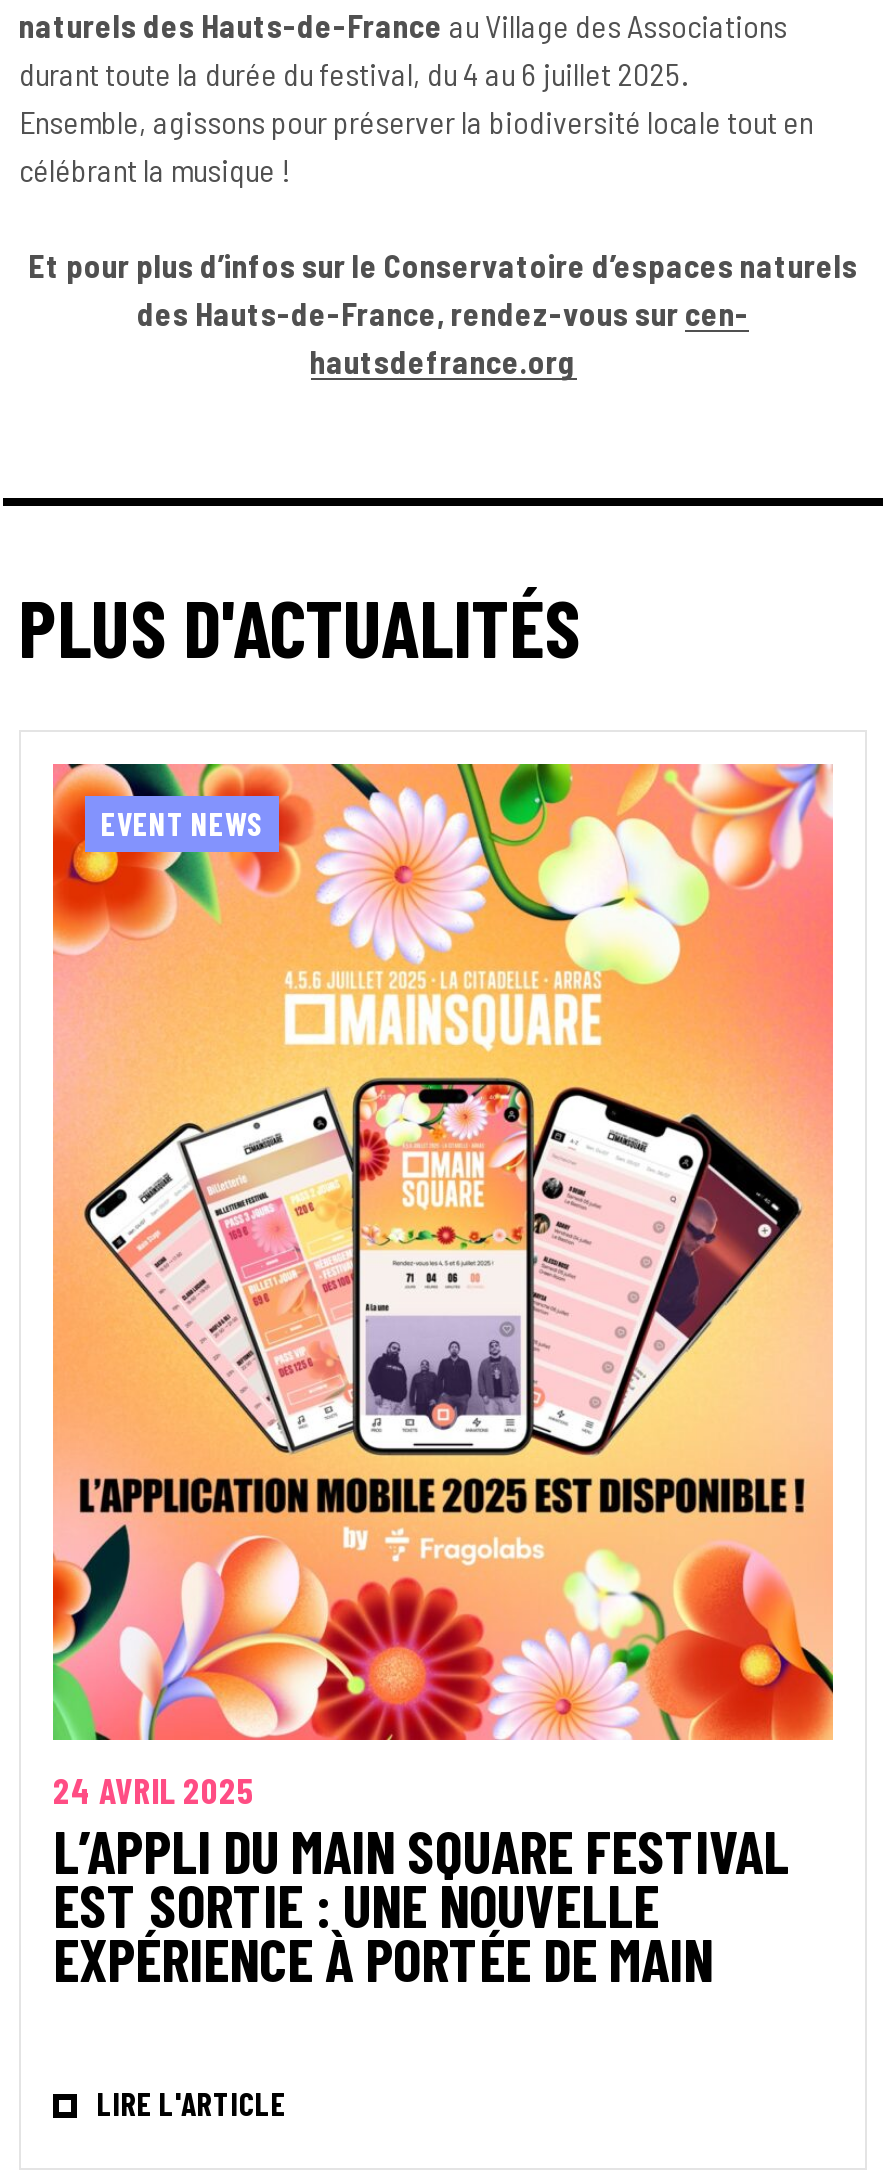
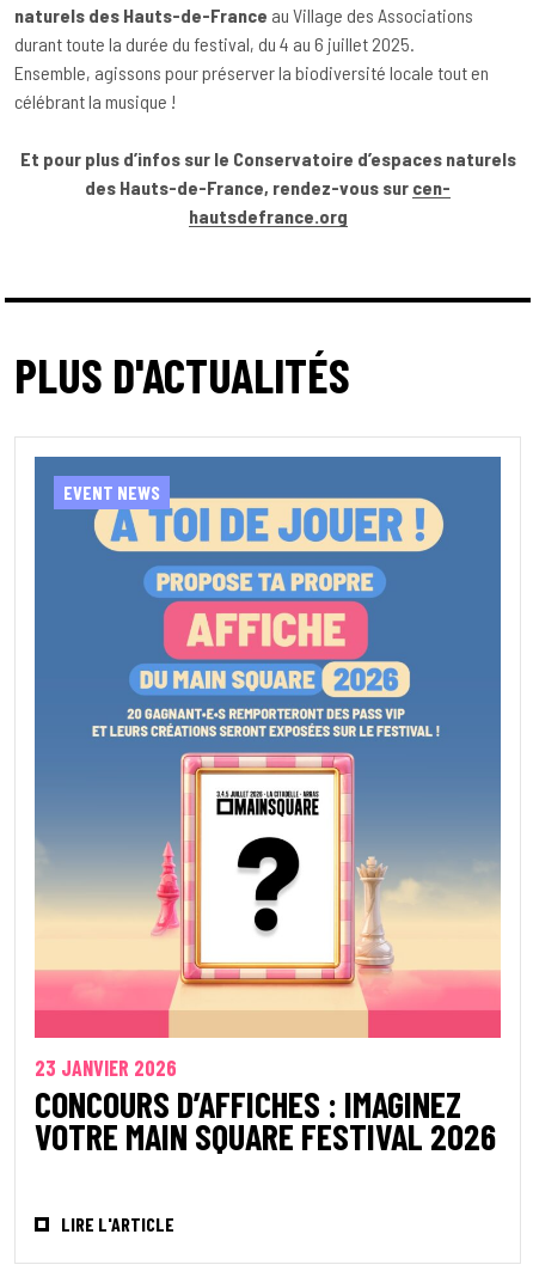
- [image]
- 24 AVRIL 2025
- L’APPLI DU MAIN SQUARE FESTIVAL
- EST SORTIE : UNE NOUVELLE
- EXPÉRIENCE À PORTÉE DE MAIN
+ [image]
+ 23 JANVIER 2026
+ CONCOURS D’AFFICHES : IMAGINEZ
+ VOTRE MAIN SQUARE FESTIVAL 2026
